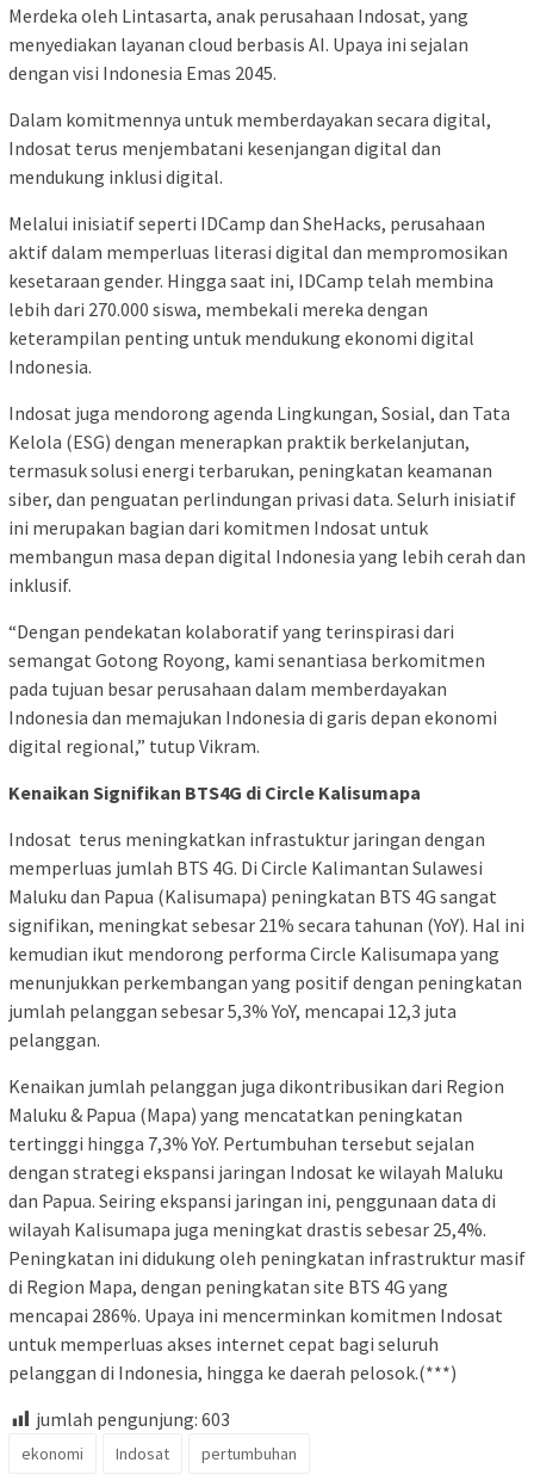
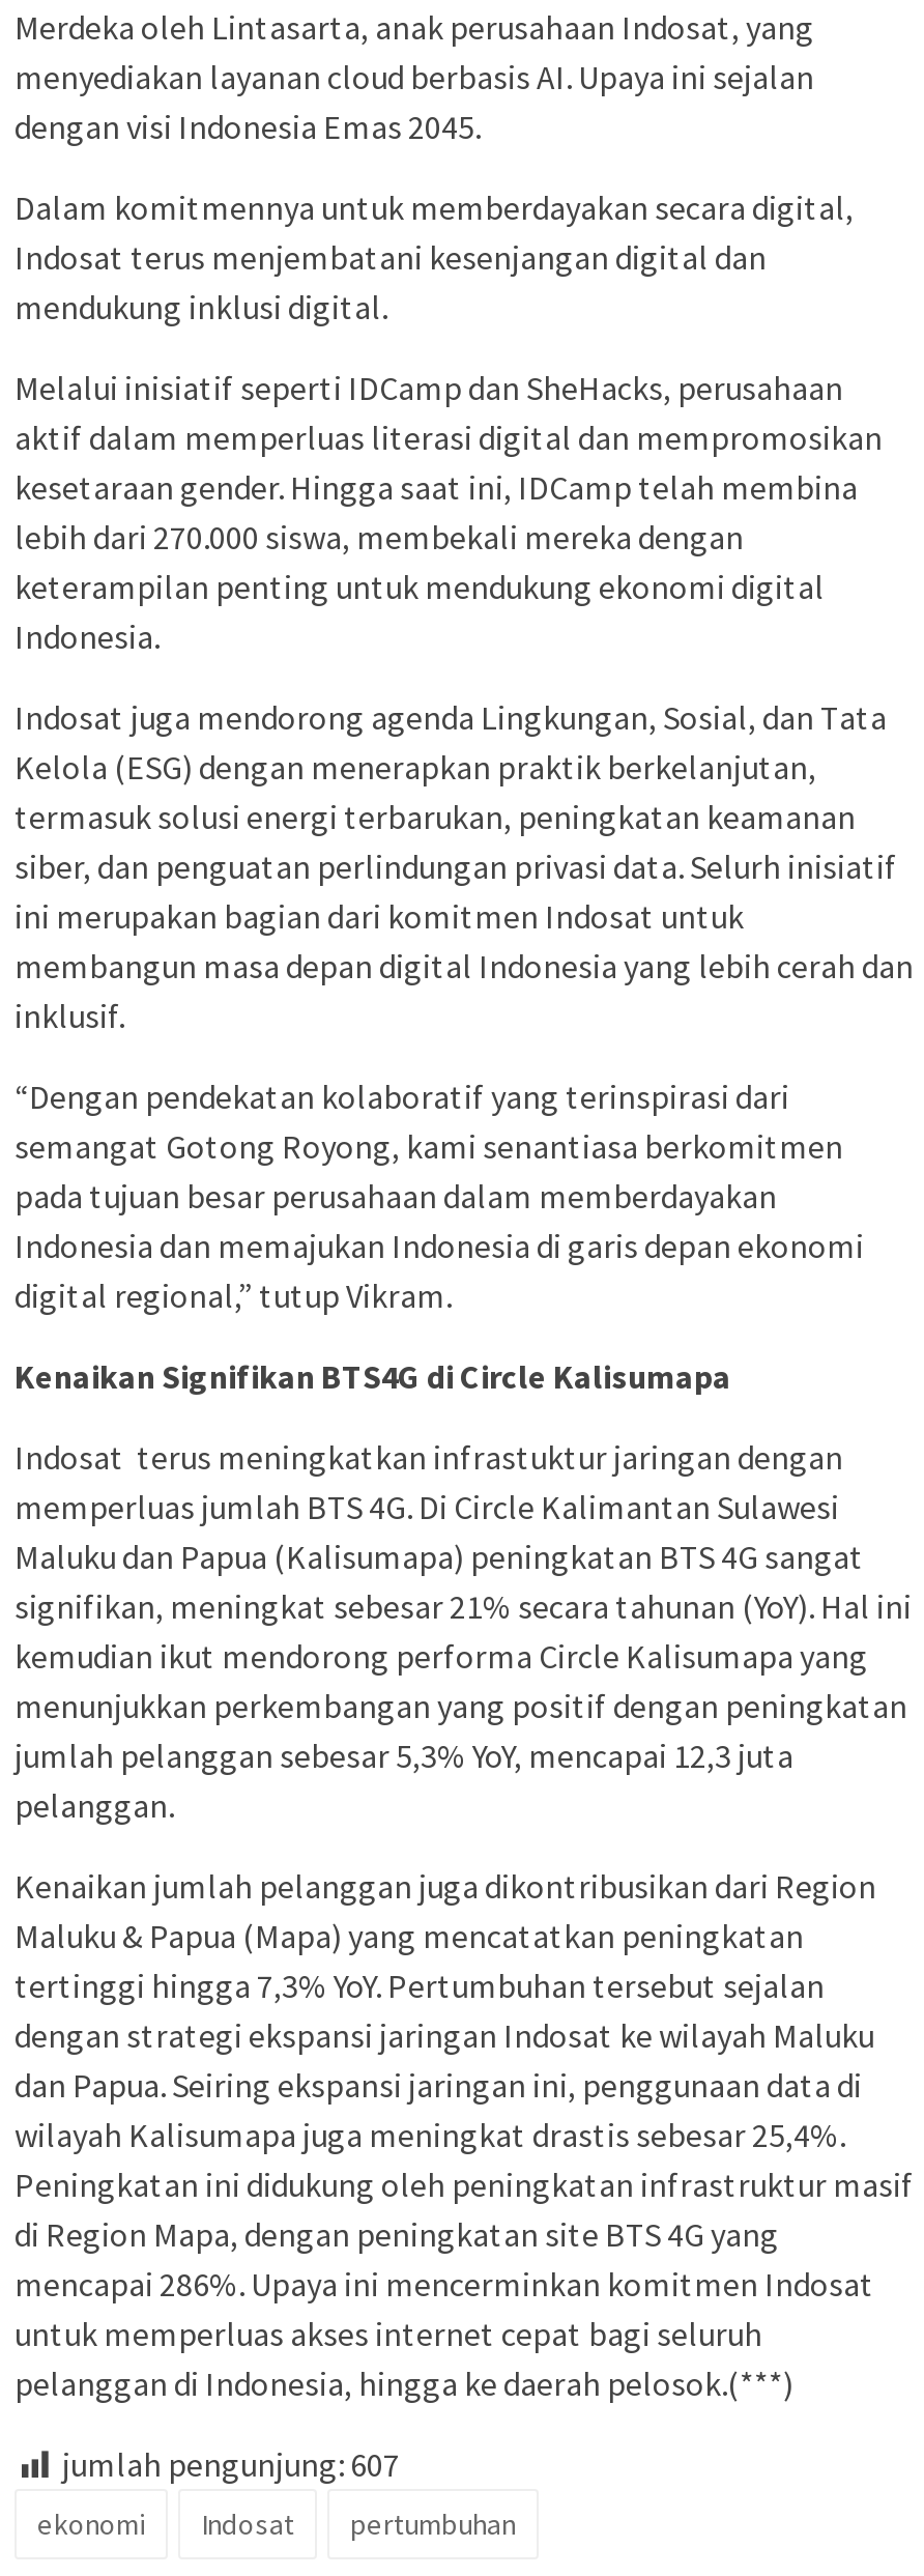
- jumlah pengunjung: 603
+ jumlah pengunjung: 607
